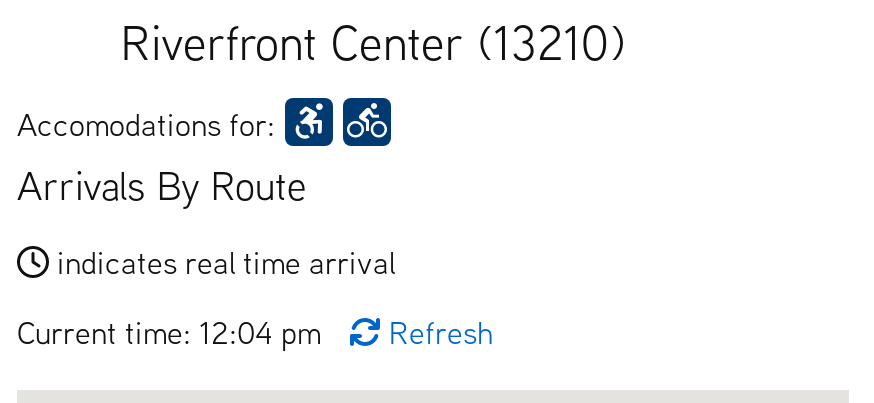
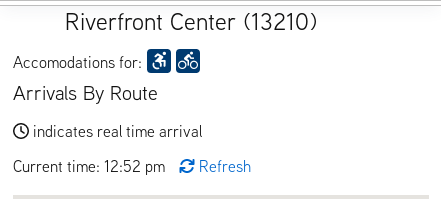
- Current time: 12:04 pm
+ Current time: 12:52 pm
